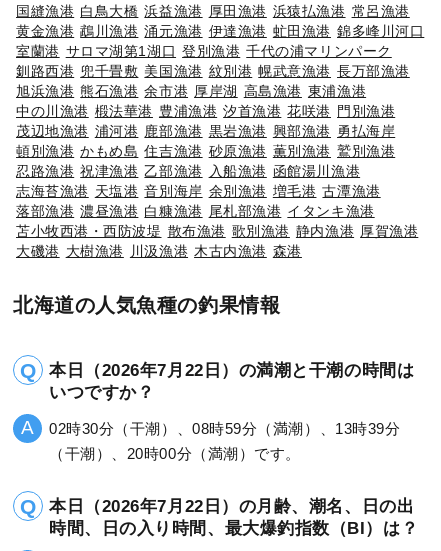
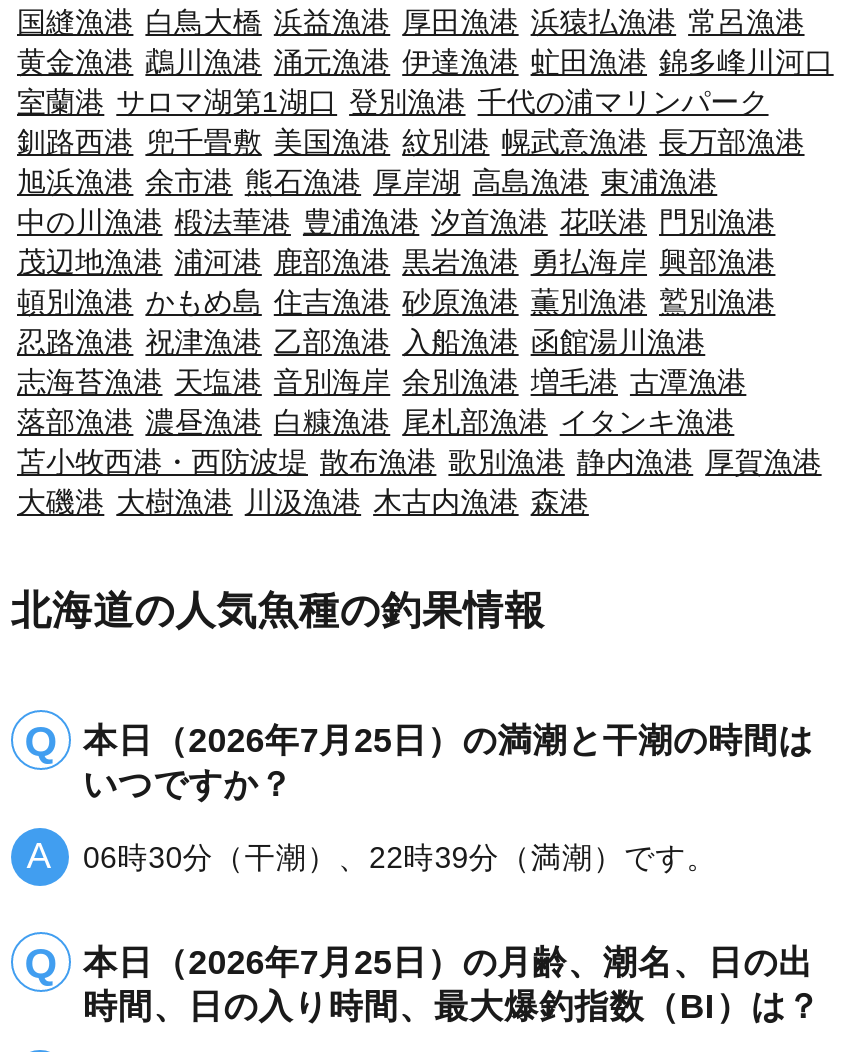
- 旭浜漁港 熊石漁港 余市港 厚岸湖 高島漁港 東浦漁港
+ 旭浜漁港 余市港 熊石漁港 厚岸湖 高島漁港 東浦漁港

- 茂辺地漁港 浦河港 鹿部漁港 黒岩漁港 興部漁港 勇払海岸
+ 茂辺地漁港 浦河港 鹿部漁港 黒岩漁港 勇払海岸 興部漁港

- 本日（2026年7月22日）の満潮と干潮の時間は
+ 本日（2026年7月25日）の満潮と干潮の時間は

- 02時30分（干潮）、08時59分（満潮）、13時39分
- （干潮）、20時00分（満潮）です。
- 本日（2026年7月22日）の月齢、潮名、日の出
+ 06時30分（干潮）、22時39分（満潮）です。
+ 本日（2026年7月25日）の月齢、潮名、日の出
